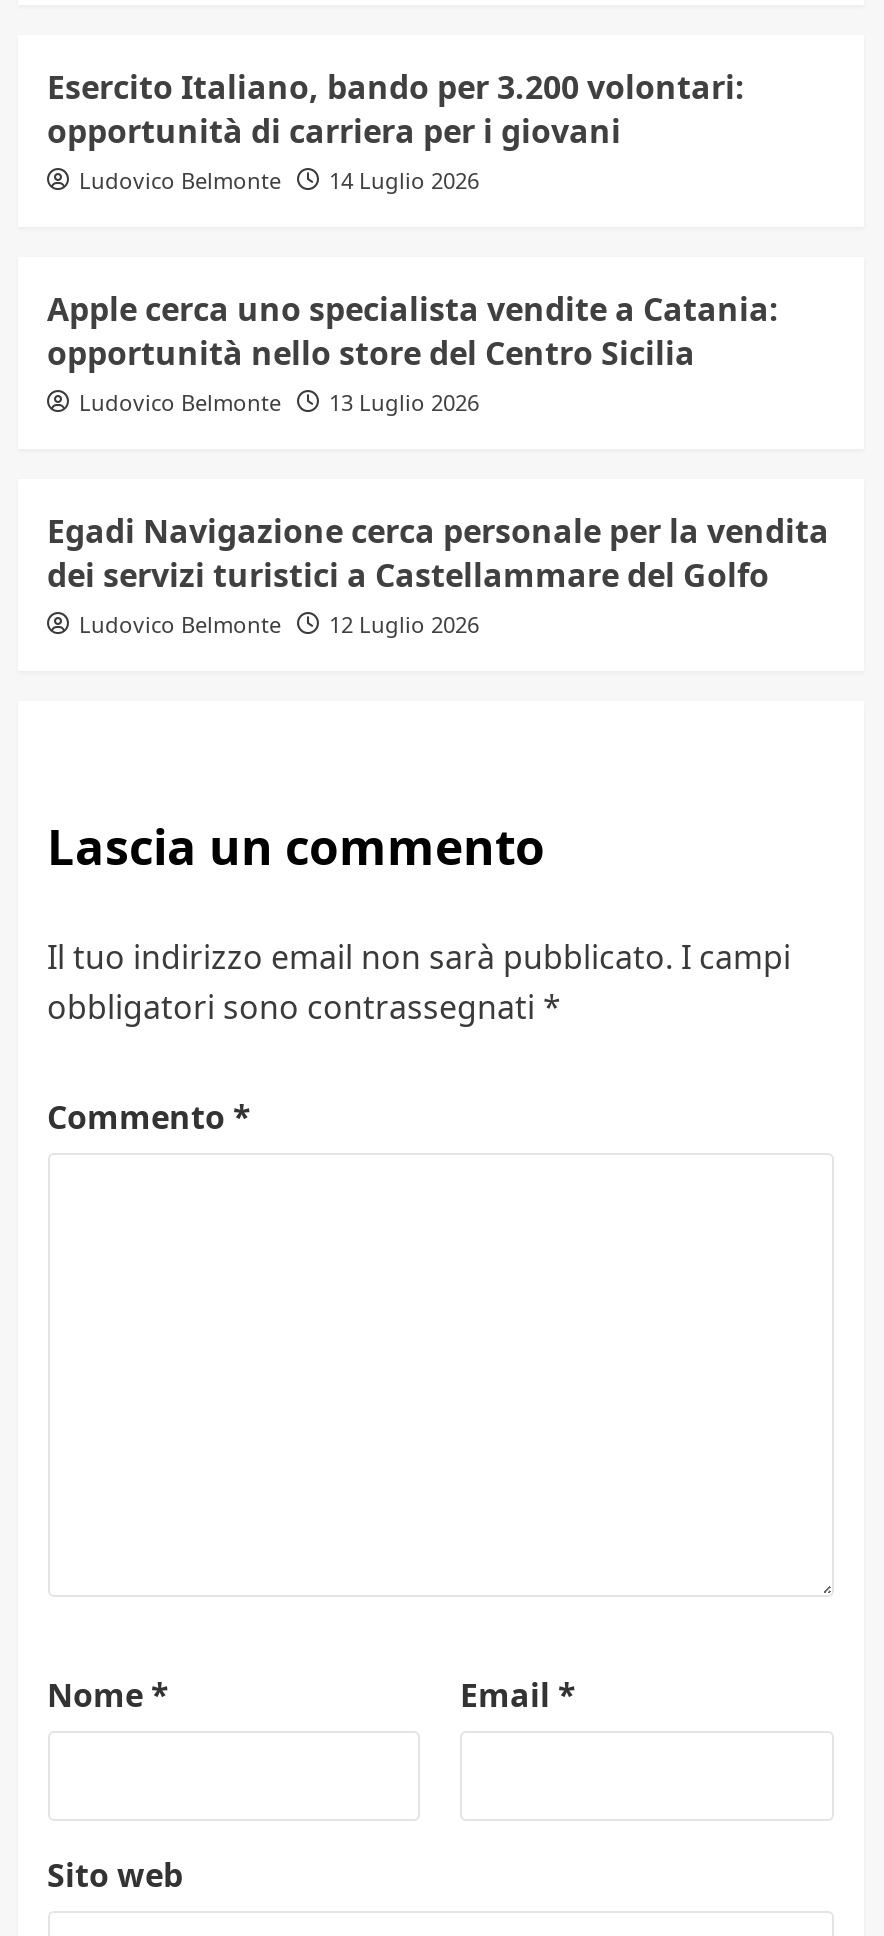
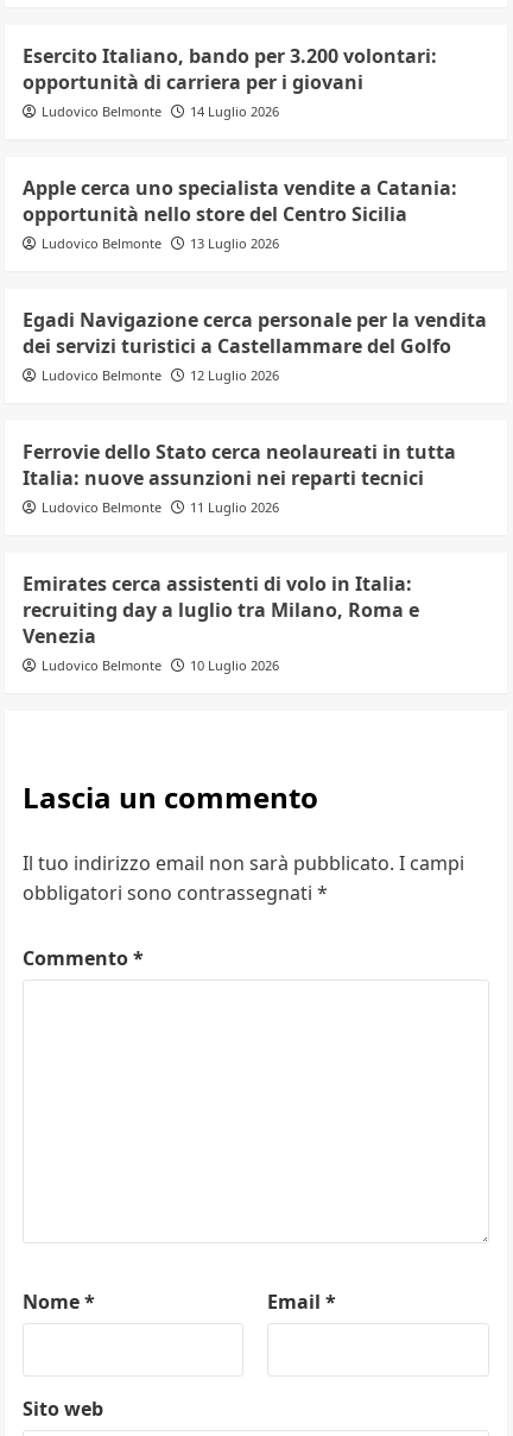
+ Ferrovie dello Stato cerca neolaureati in tutta
+ Italia: nuove assunzioni nei reparti tecnici
+ Ludovico Belmonte
+ 11 Luglio 2026
+ Emirates cerca assistenti di volo in Italia:
+ recruiting day a luglio tra Milano, Roma e
+ Venezia
+ Ludovico Belmonte
+ 10 Luglio 2026
